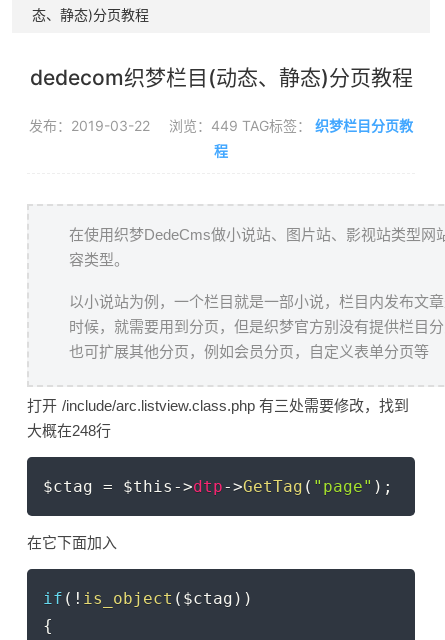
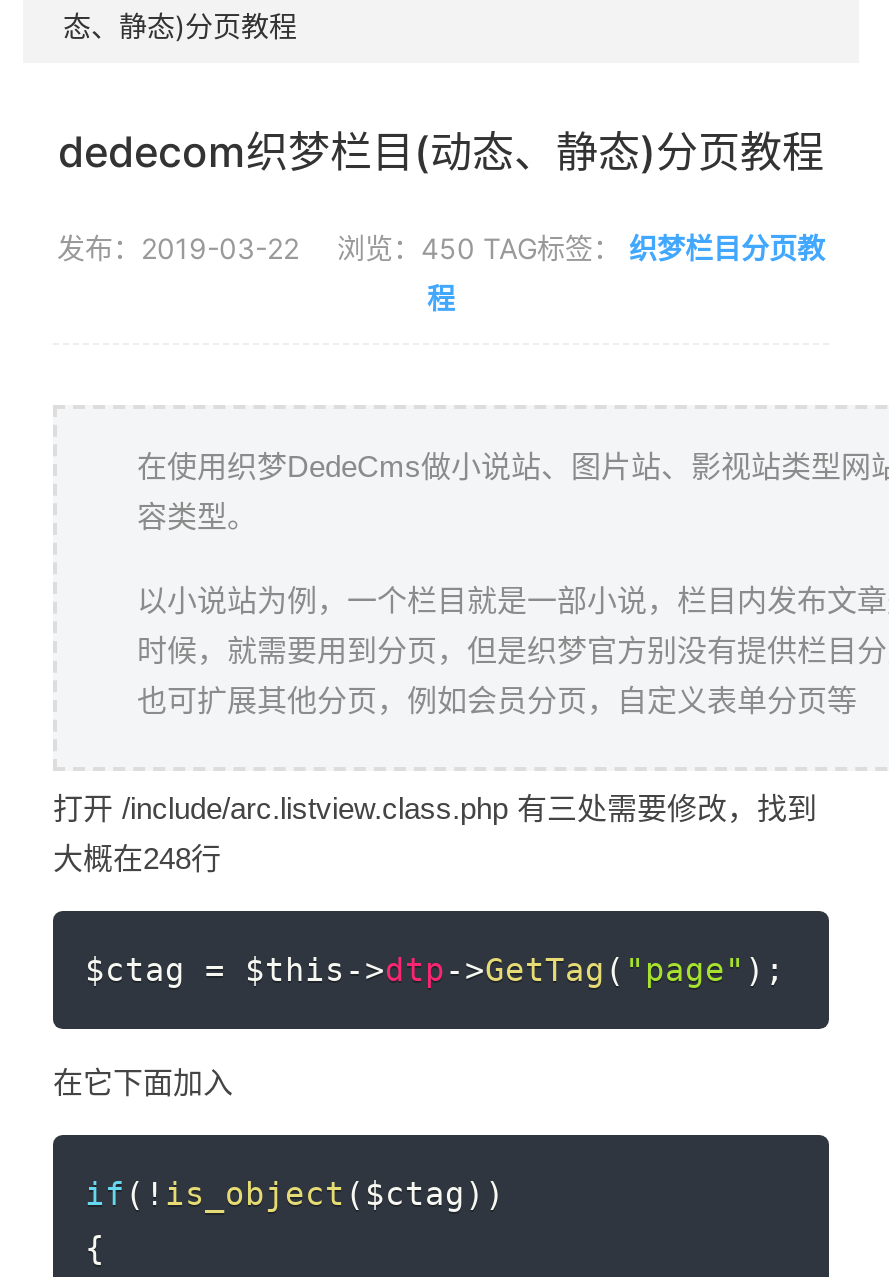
- 浏览：449 TAG标签：织梦栏目分页教
+ 浏览：450 TAG标签：织梦栏目分页教
